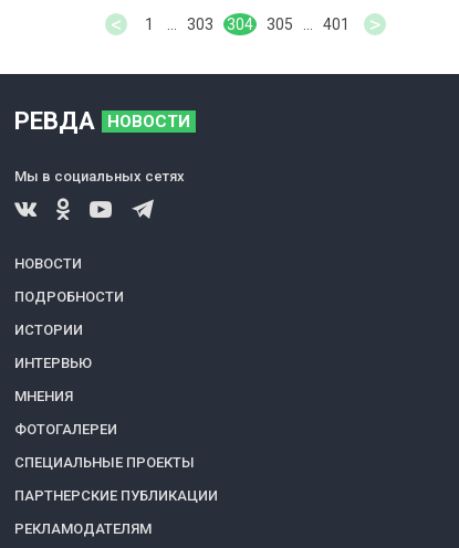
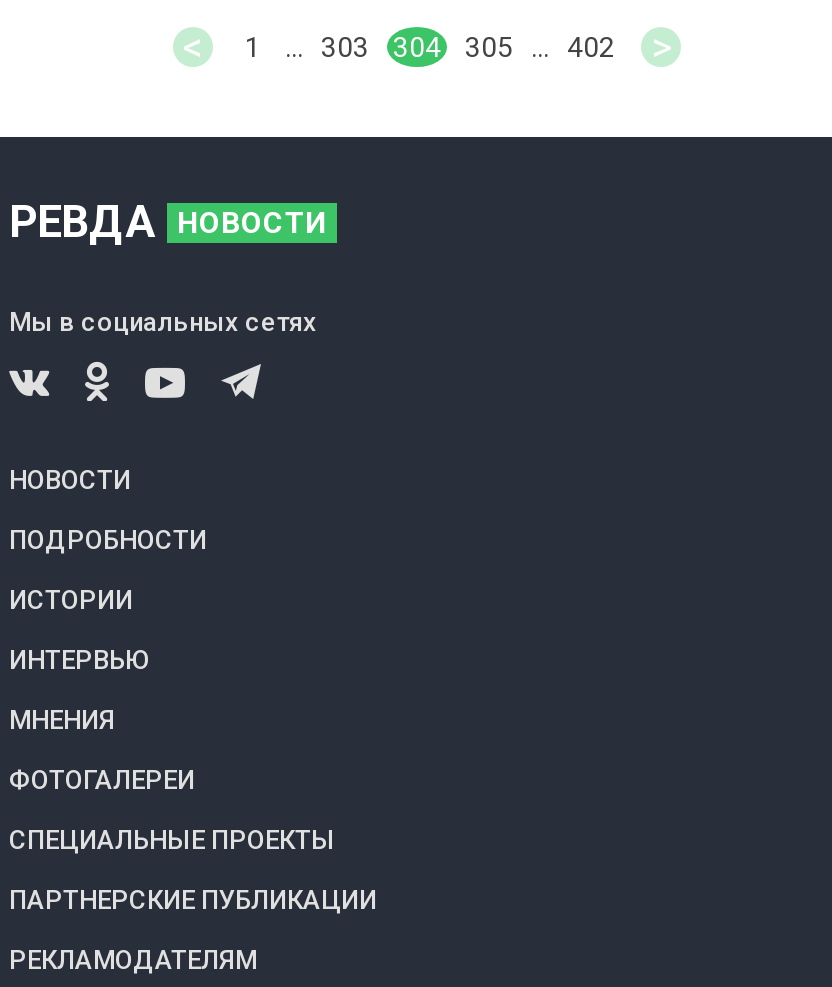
- 305 ... 401
+ 305 ... 402
